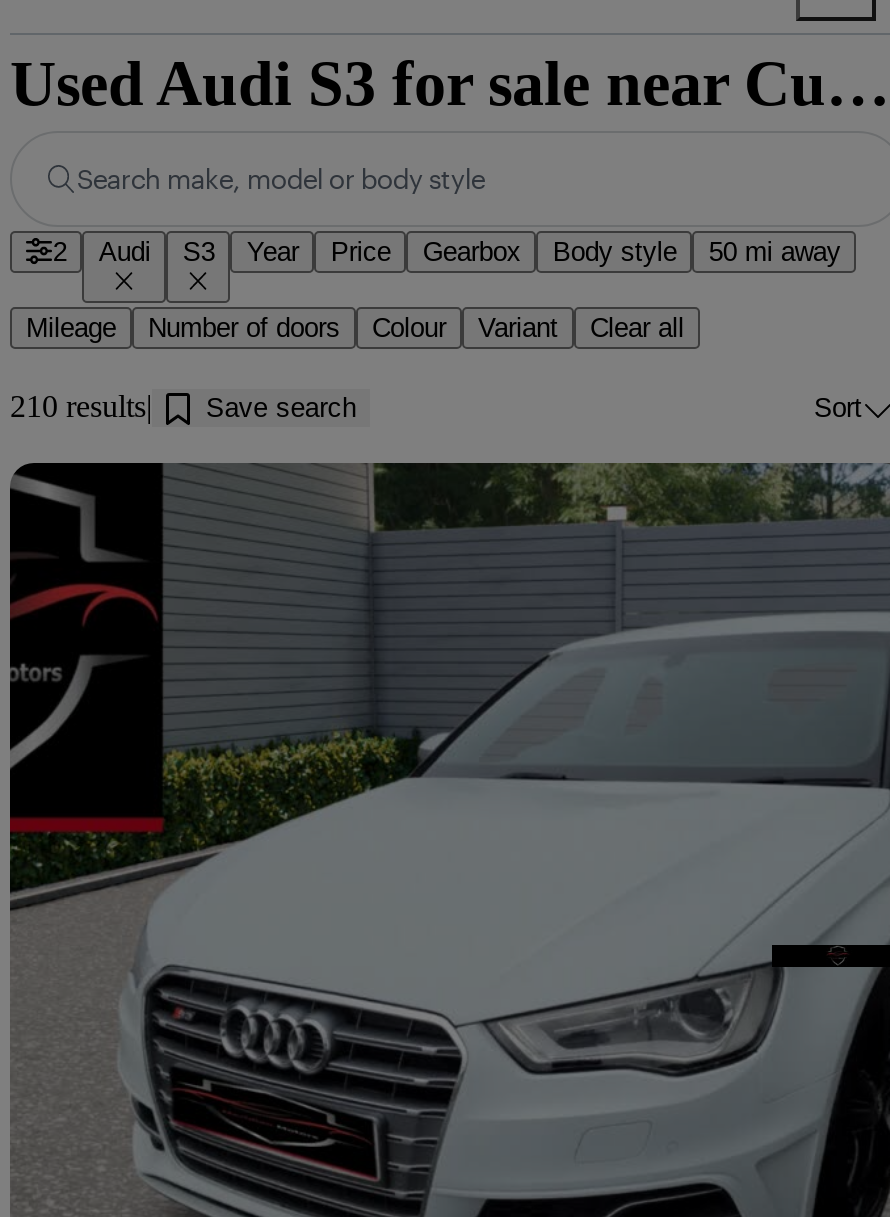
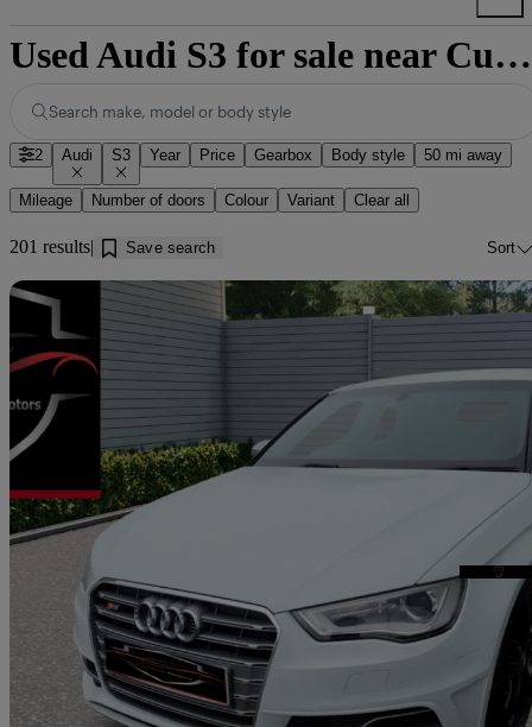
- 210 results Save search
+ 201 results Save search
